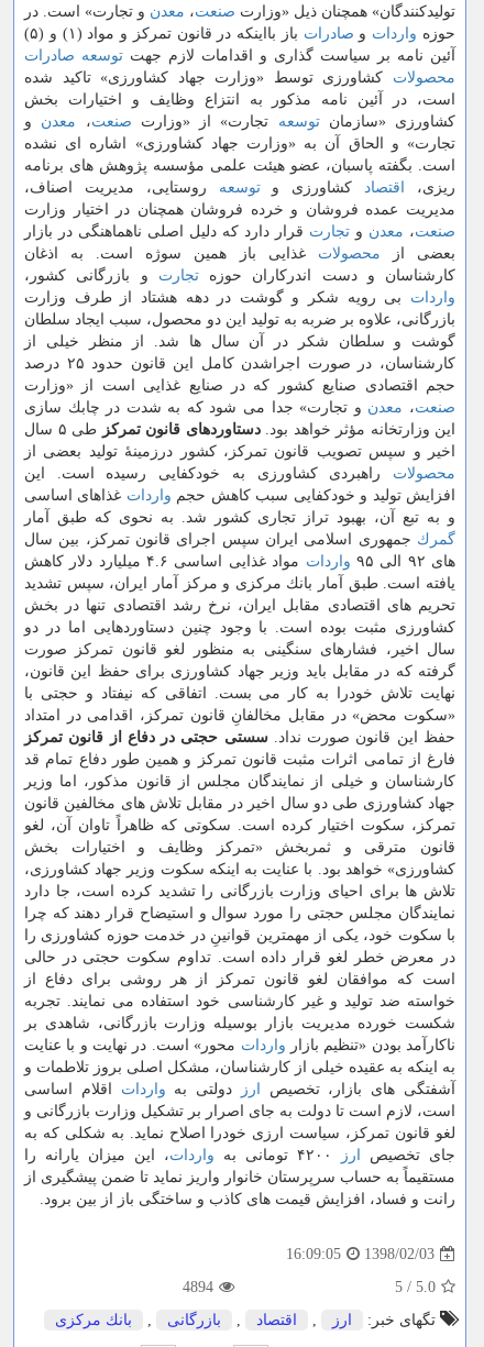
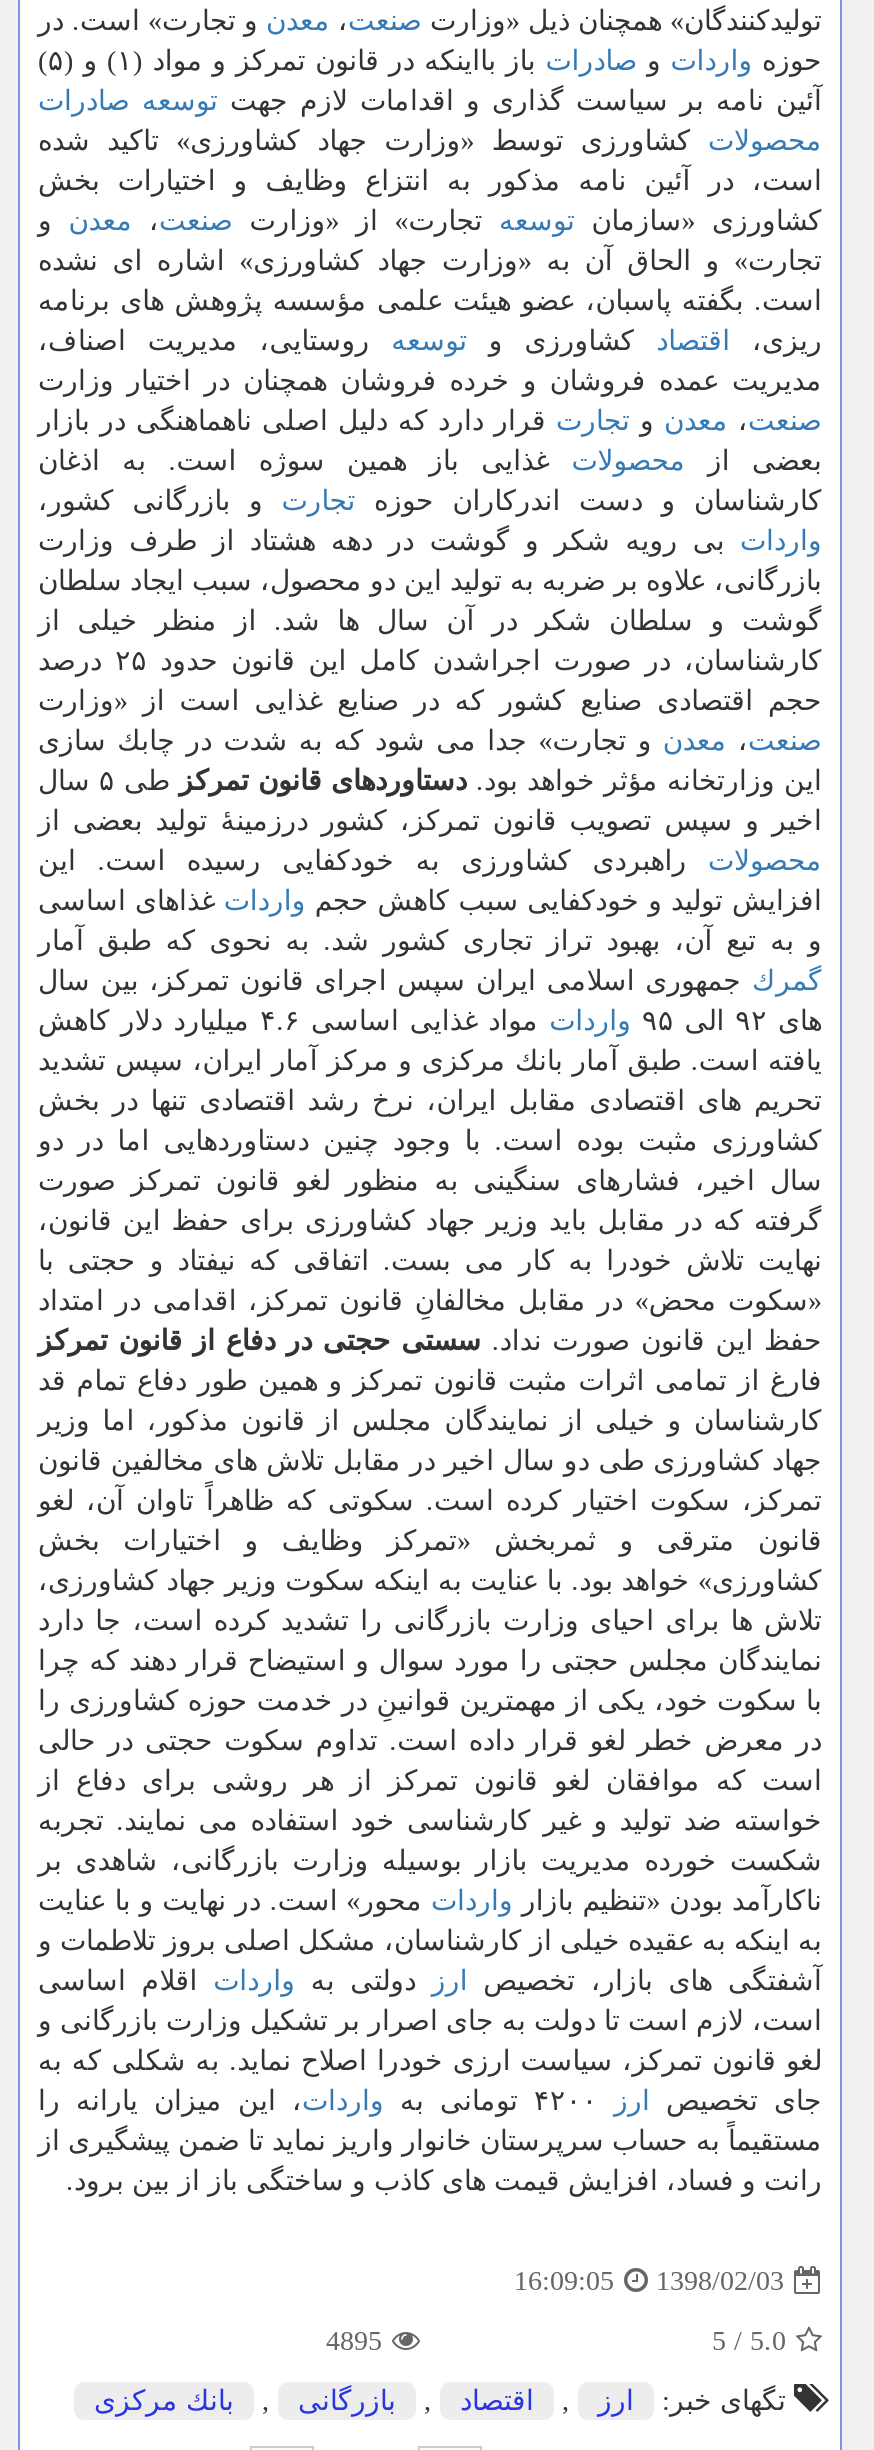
- 4894
+ 4895
